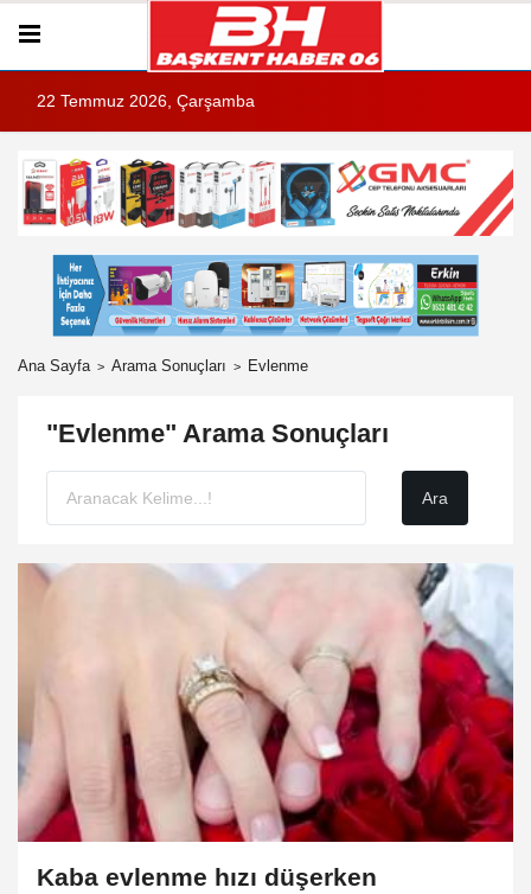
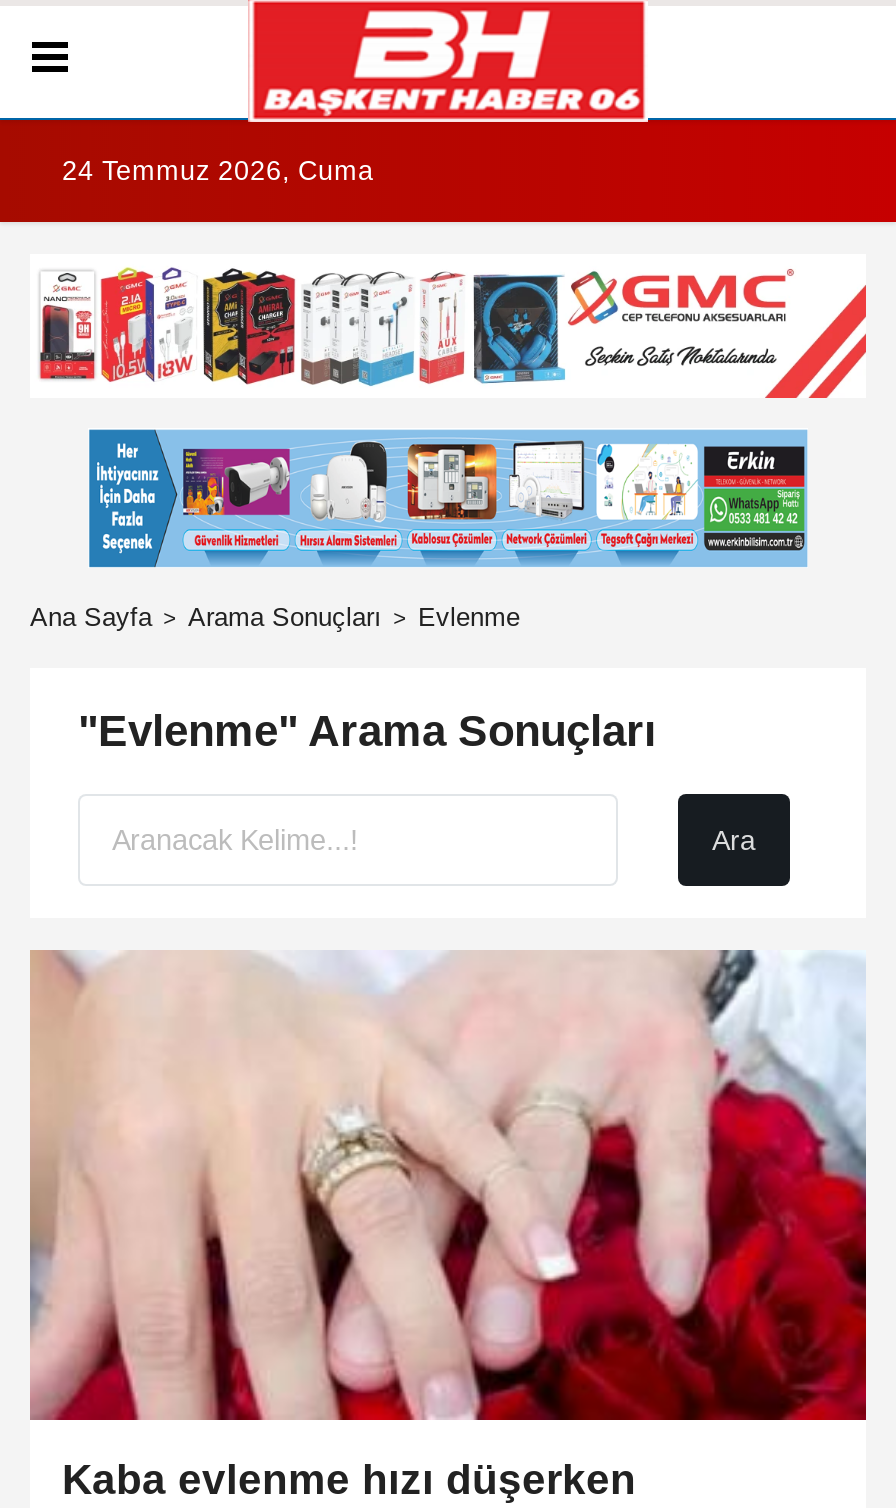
- 22 Temmuz 2026, Çarşamba
+ 24 Temmuz 2026, Cuma
